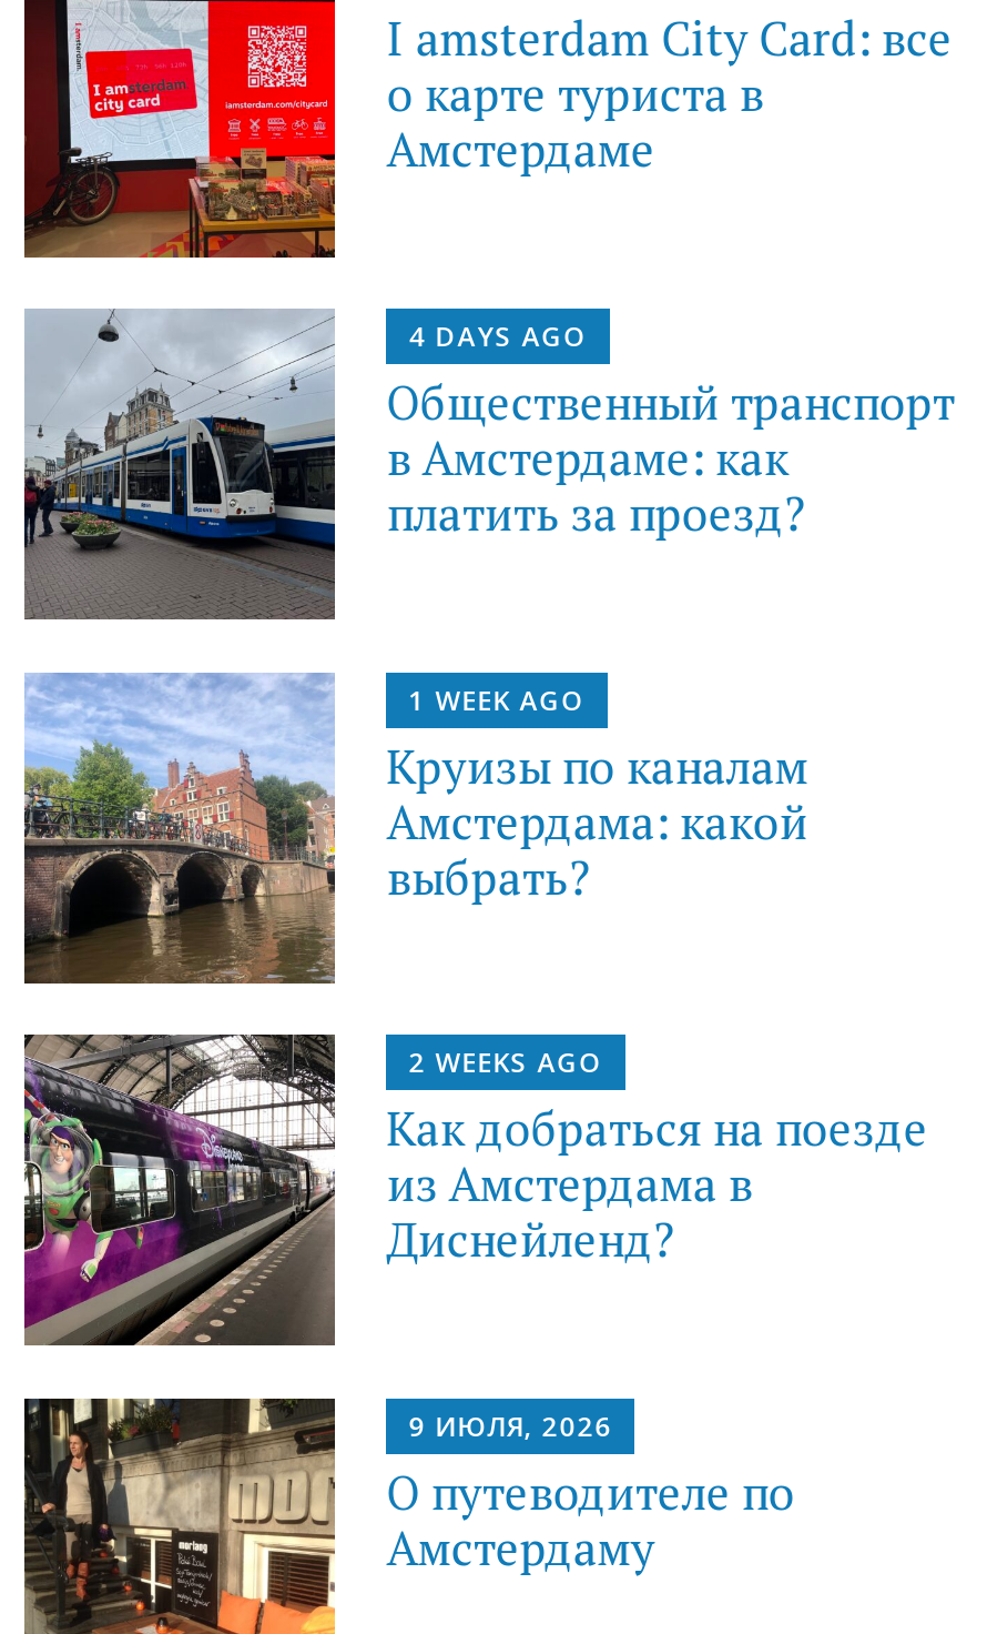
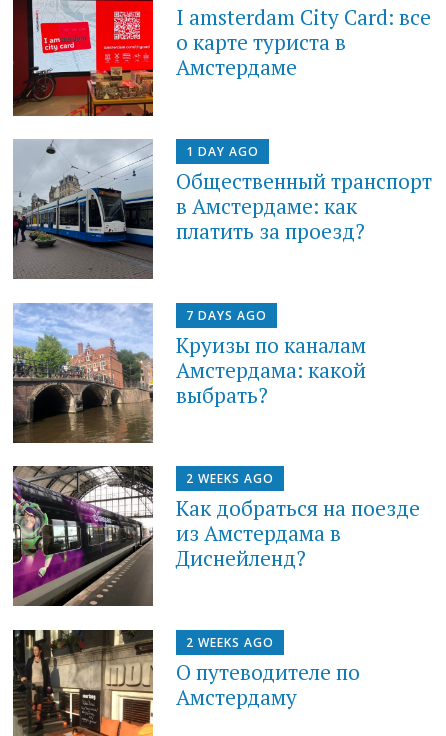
- 4 DAYS AGO
+ 1 DAY AGO

- 1 WEEK AGO
+ 7 DAYS AGO

- 9 ИЮЛЯ, 2026
+ 2 WEEKS AGO
